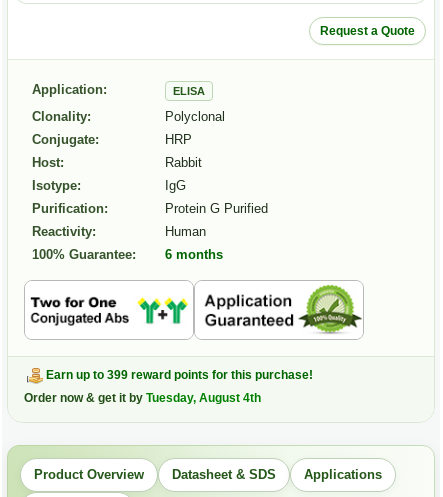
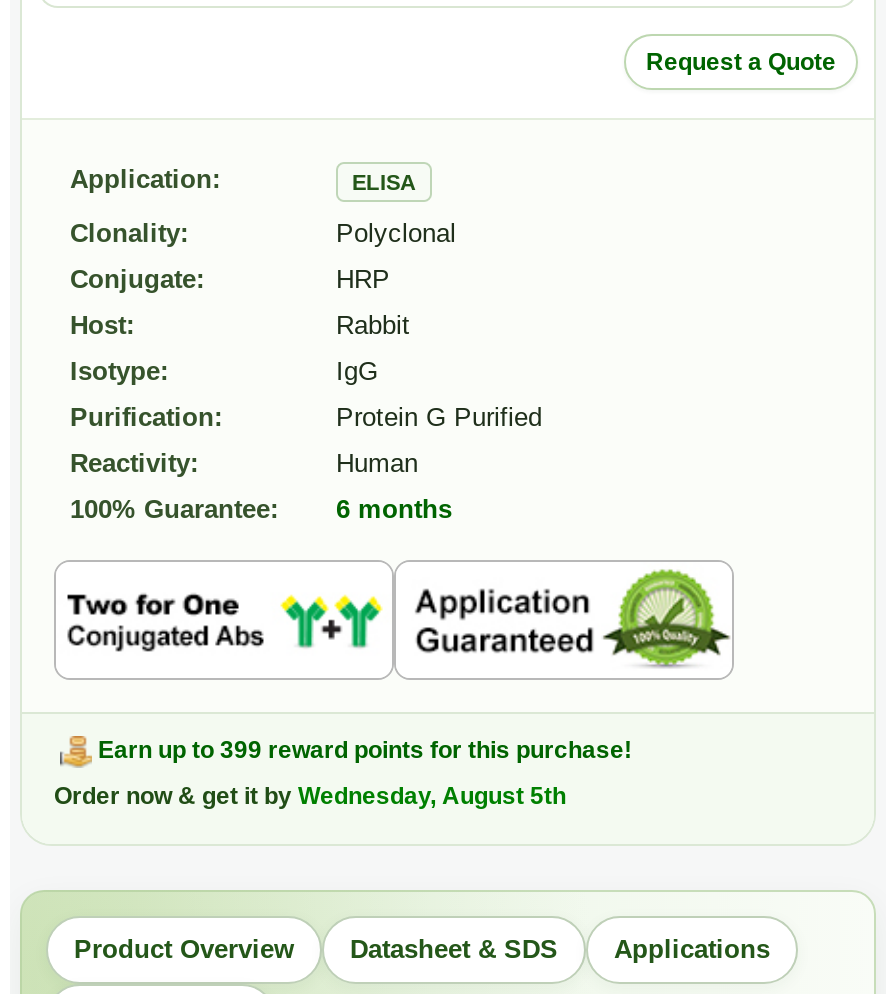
- Order now & get it by Tuesday, August 4th
+ Order now & get it by Wednesday, August 5th
